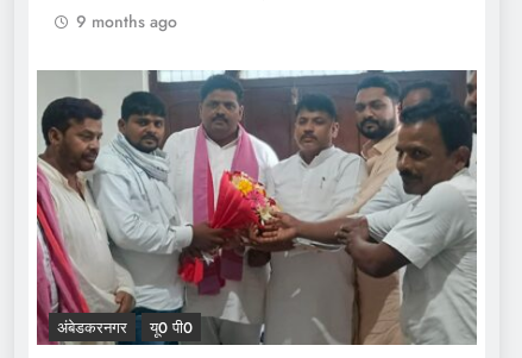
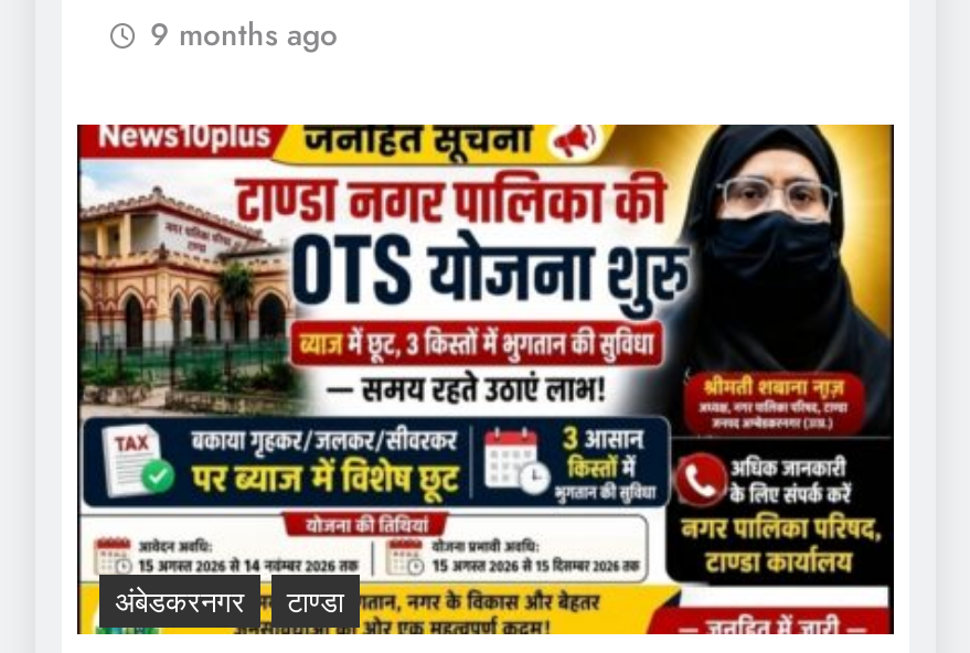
- [image]
- यू0 पी0
+ [image]
+ टाण्डा
